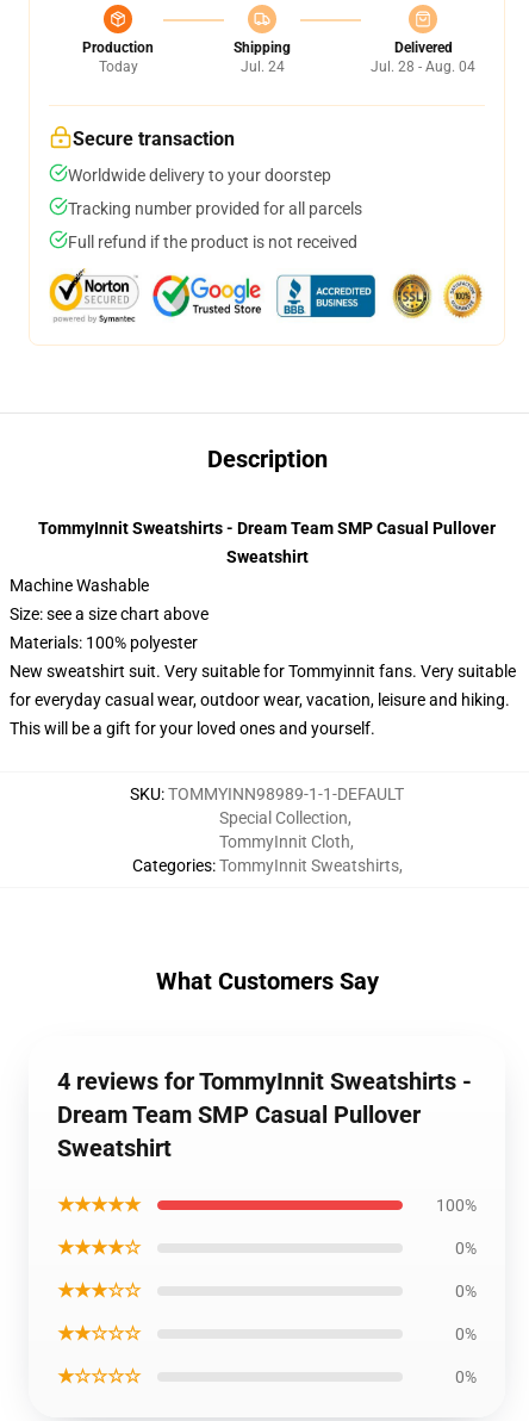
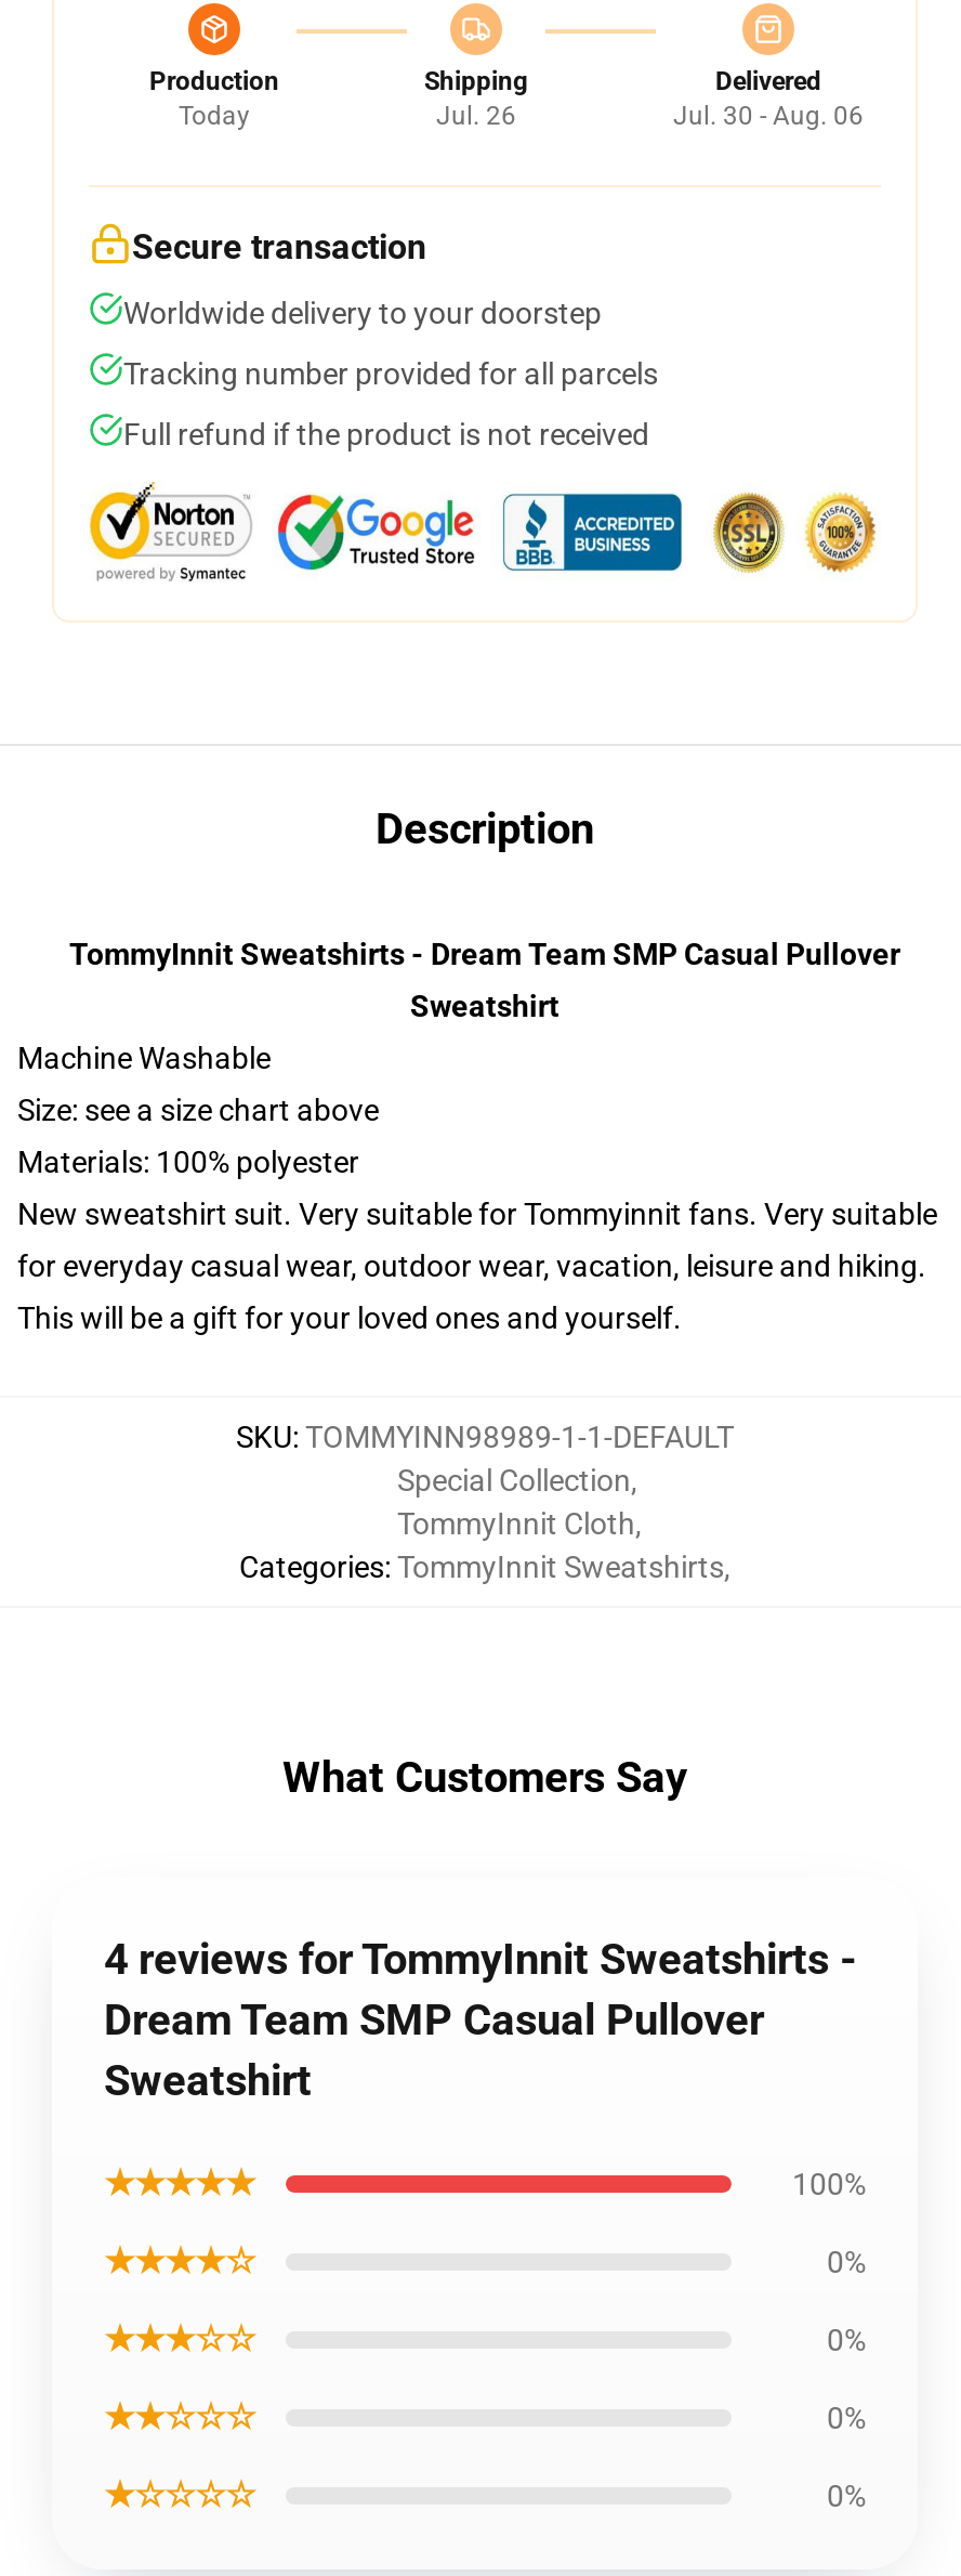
- Jul. 24
+ Jul. 26

- Jul. 28 - Aug. 04
+ Jul. 30 - Aug. 06
